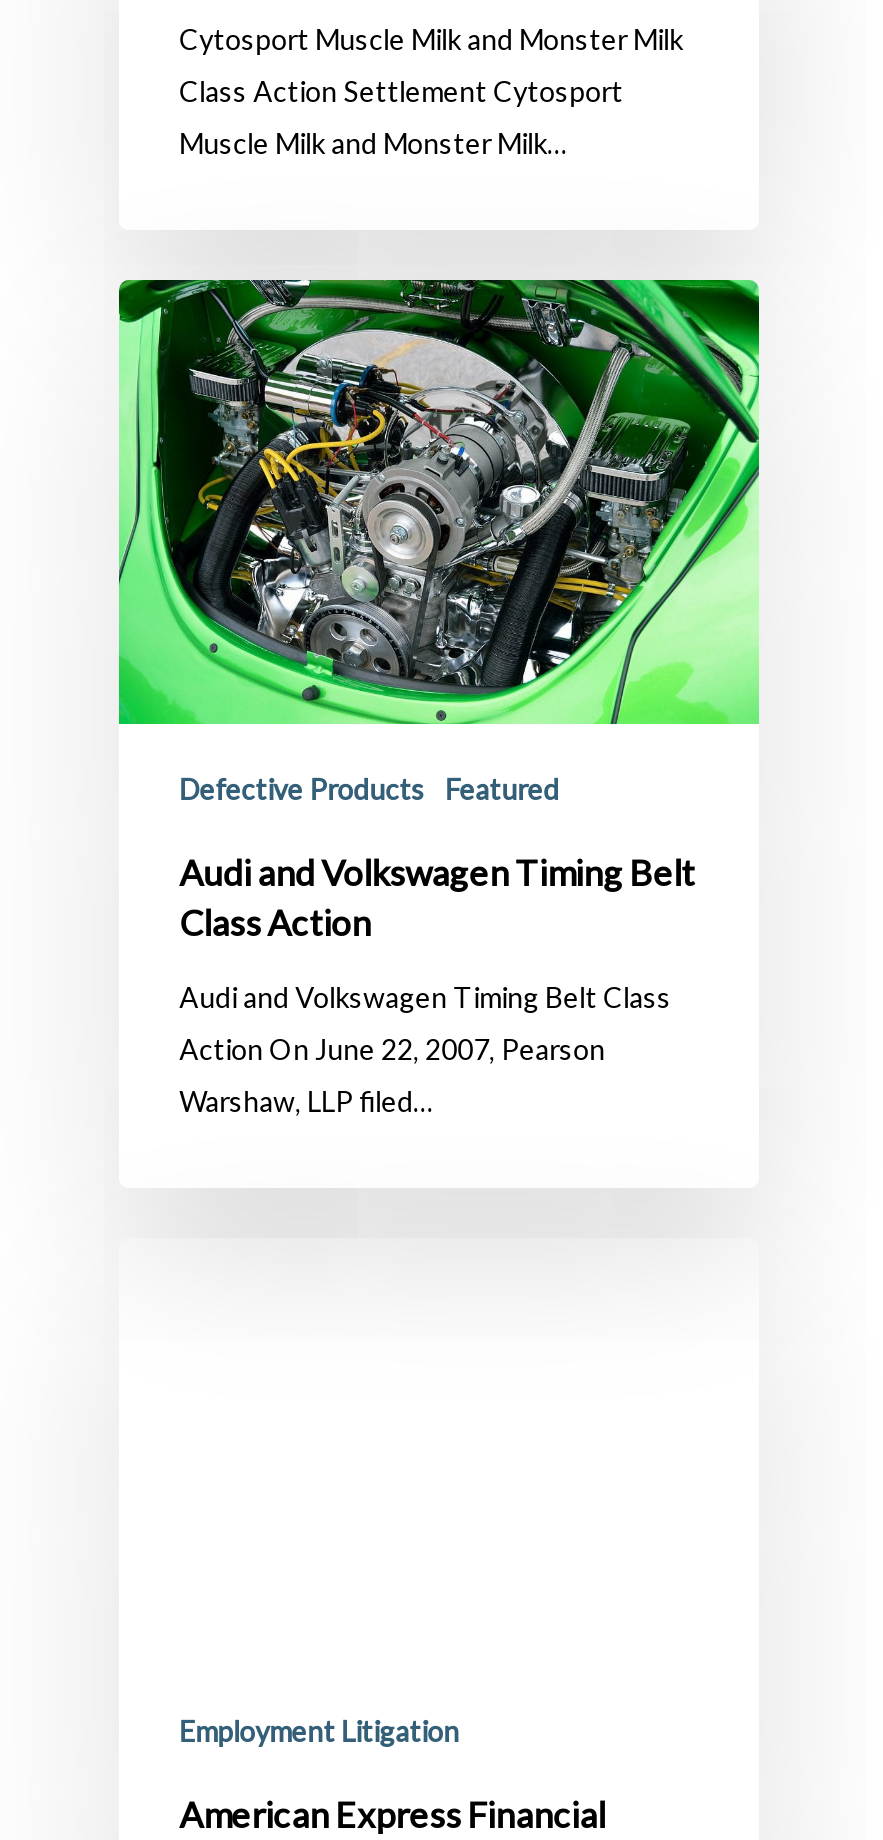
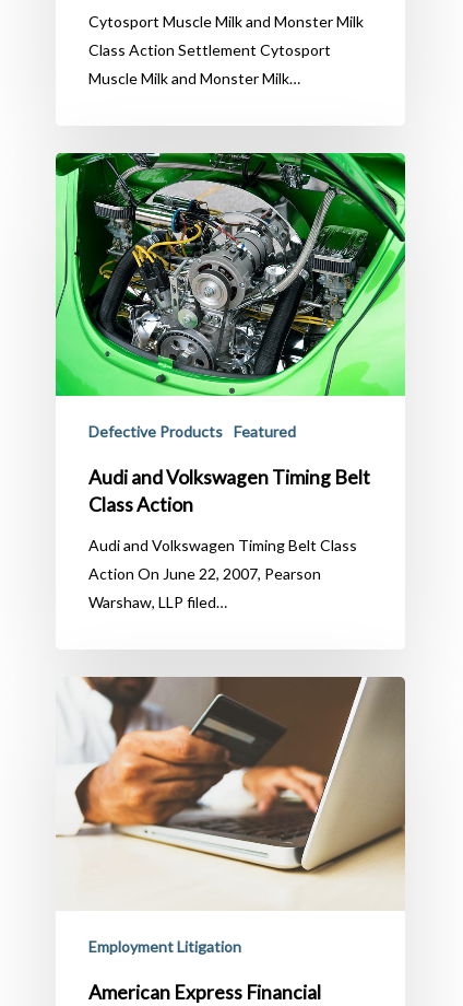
+ [image]
